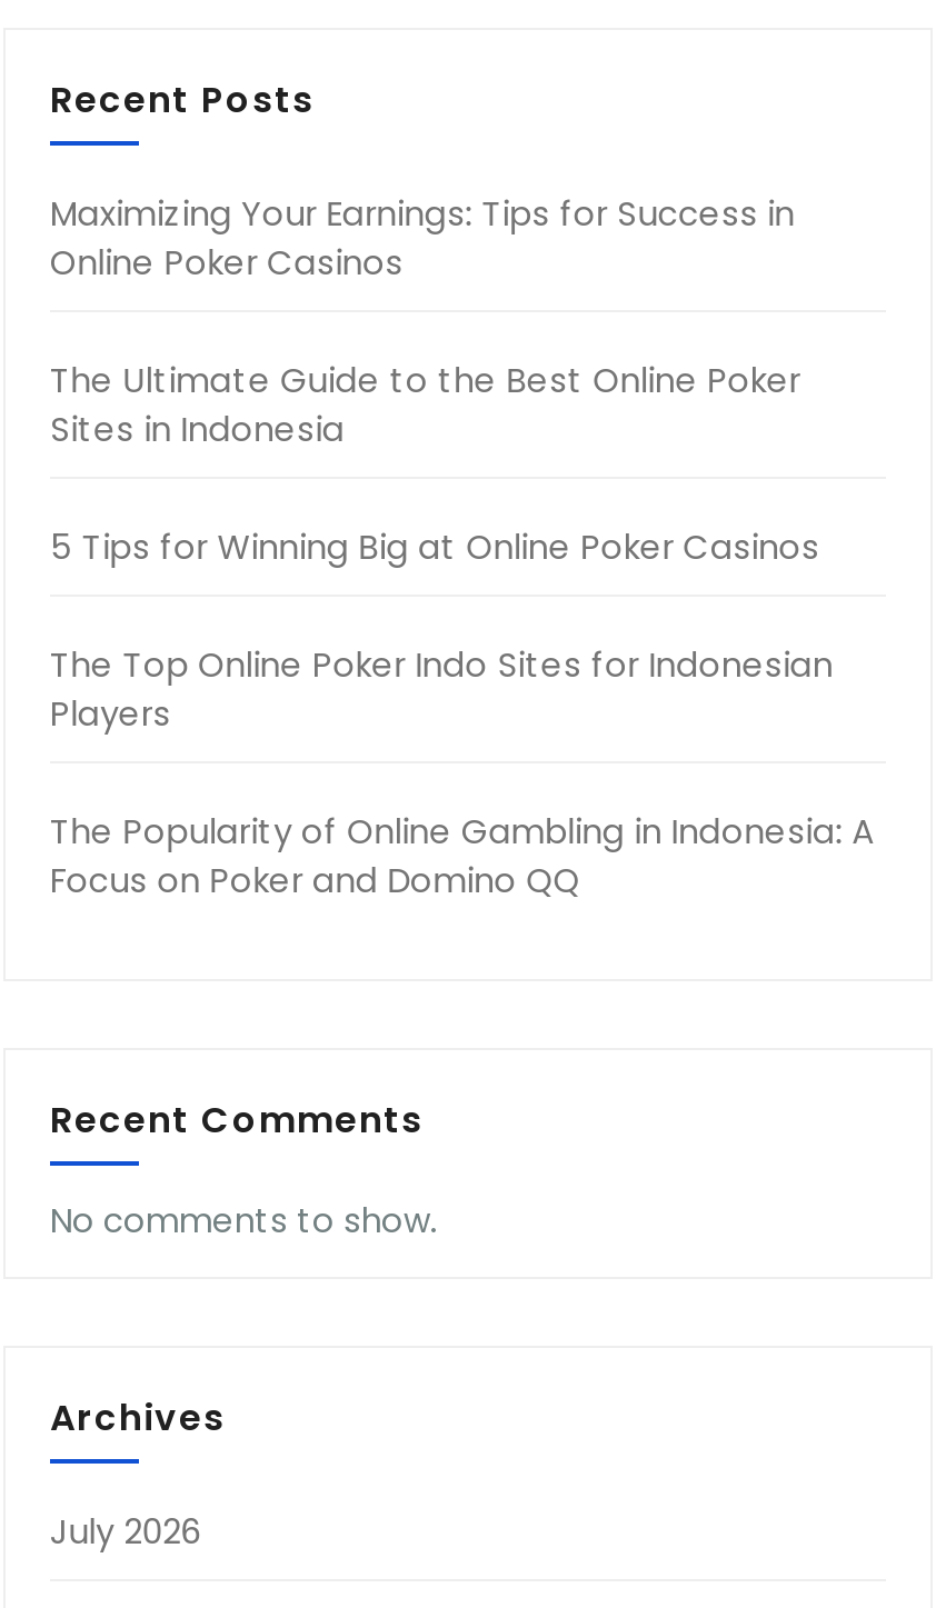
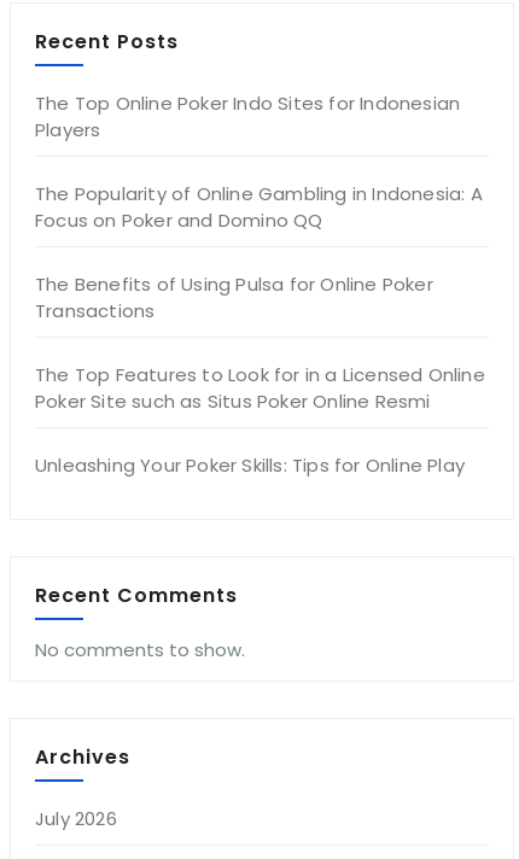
- Maximizing Your Earnings: Tips for Success in
- Online Poker Casinos
- The Ultimate Guide to the Best Online Poker
- Sites in Indonesia
- 5 Tips for Winning Big at Online Poker Casinos

moved up: The Top Online Poker Indo Sites for Indonesian | Players | The Popularity of Online Gambling in Indonesia: A | Focus on Poker and Domino QQ

+ The Benefits of Using Pulsa for Online Poker
+ Transactions
+ The Top Features to Look for in a Licensed Online
+ Poker Site such as Situs Poker Online Resmi
+ Unleashing Your Poker Skills: Tips for Online Play
